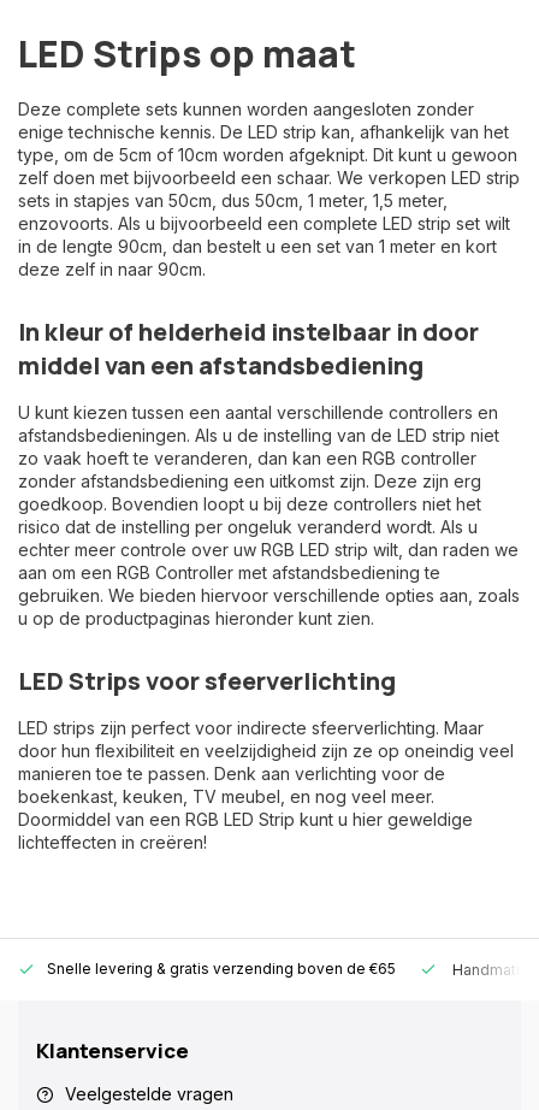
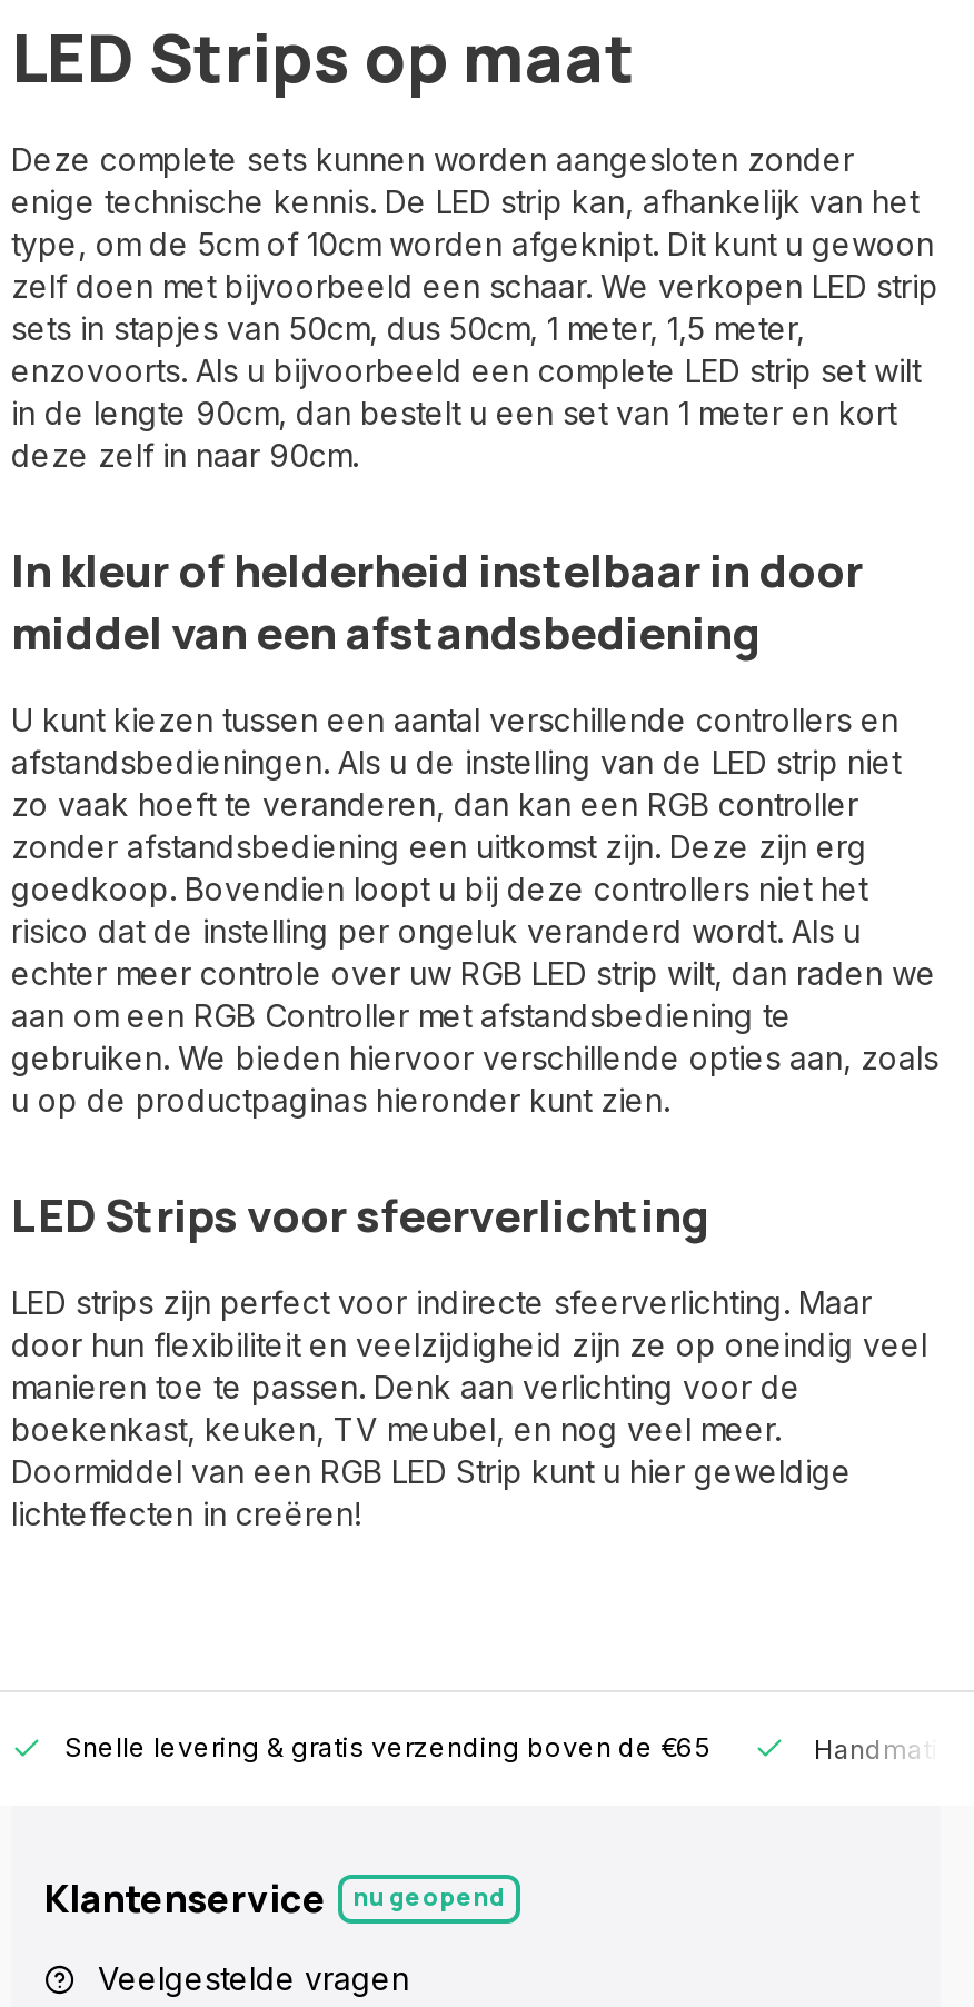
+ nu geopend
